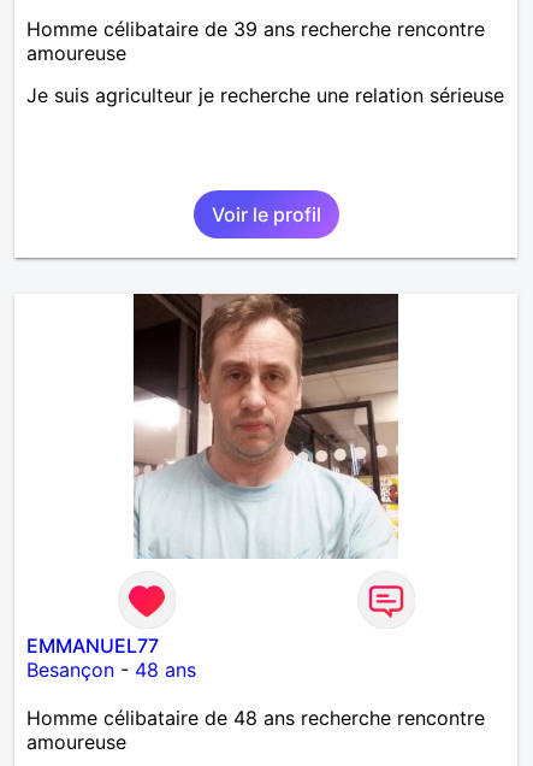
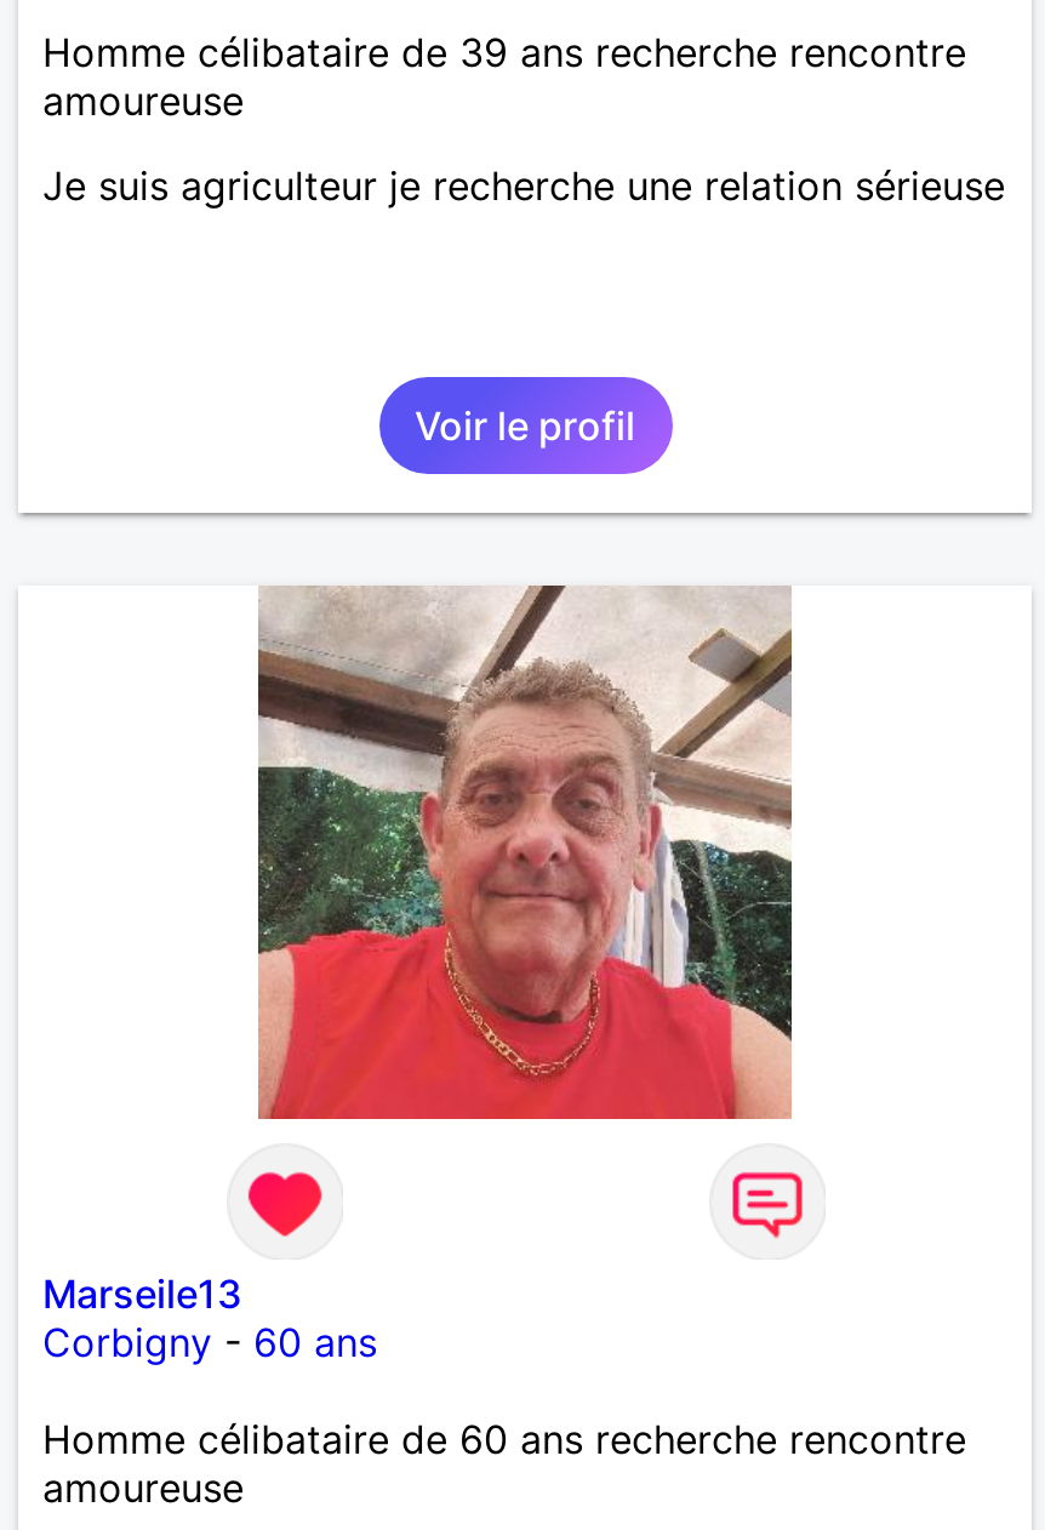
- [image]
+ [image]

- EMMANUEL77
- Besançon - 48 ans
+ Marseile13
+ Corbigny - 60 ans

- Homme célibataire de 48 ans recherche rencontre
+ Homme célibataire de 60 ans recherche rencontre
